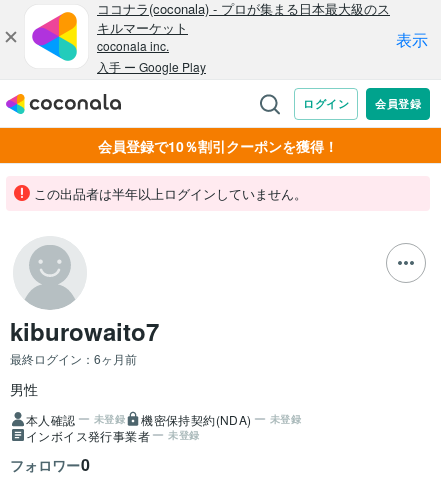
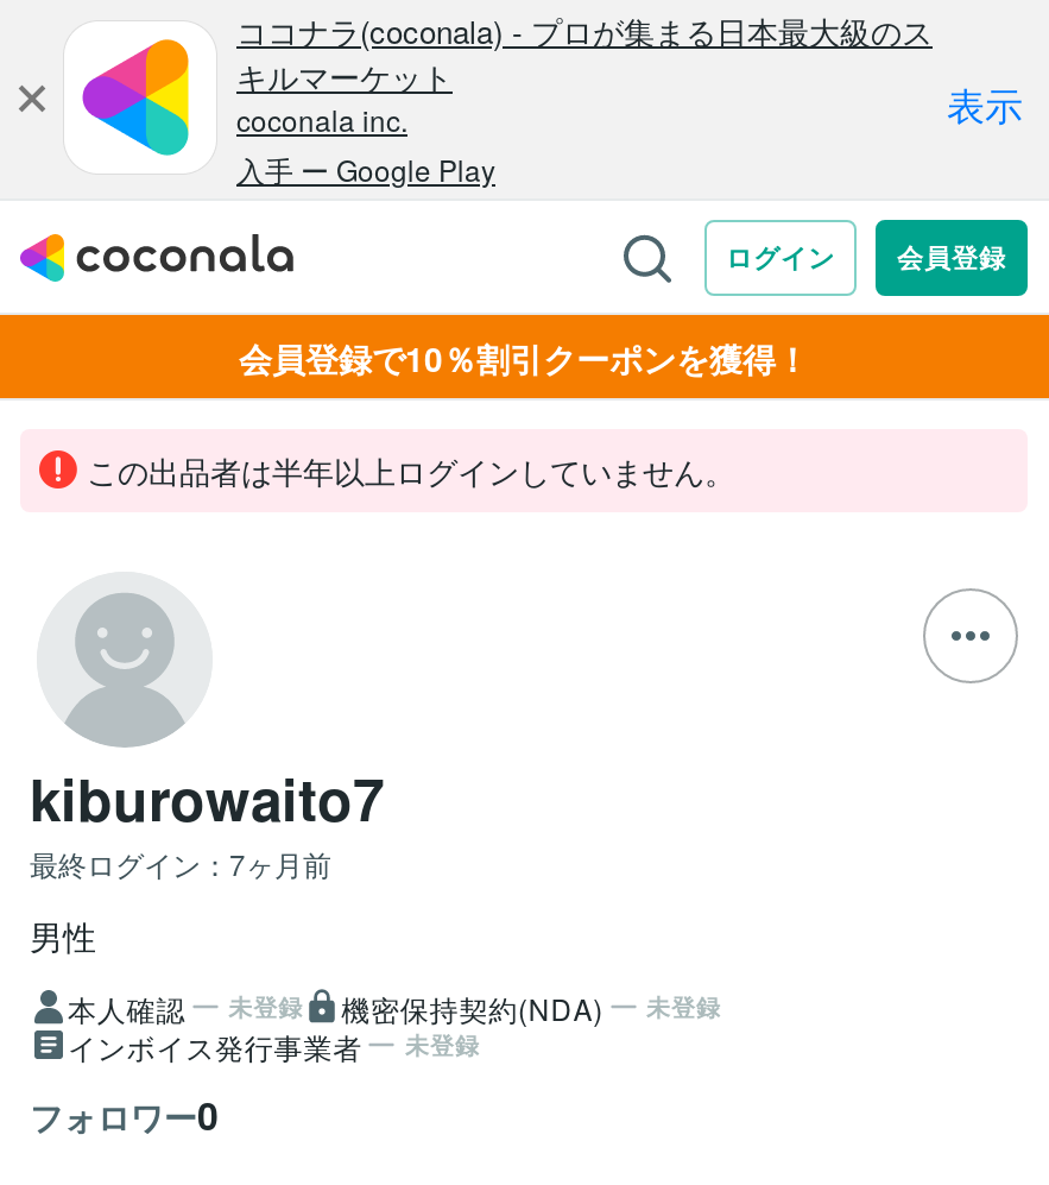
- 最終ログイン：6ヶ月前
+ 最終ログイン：7ヶ月前
